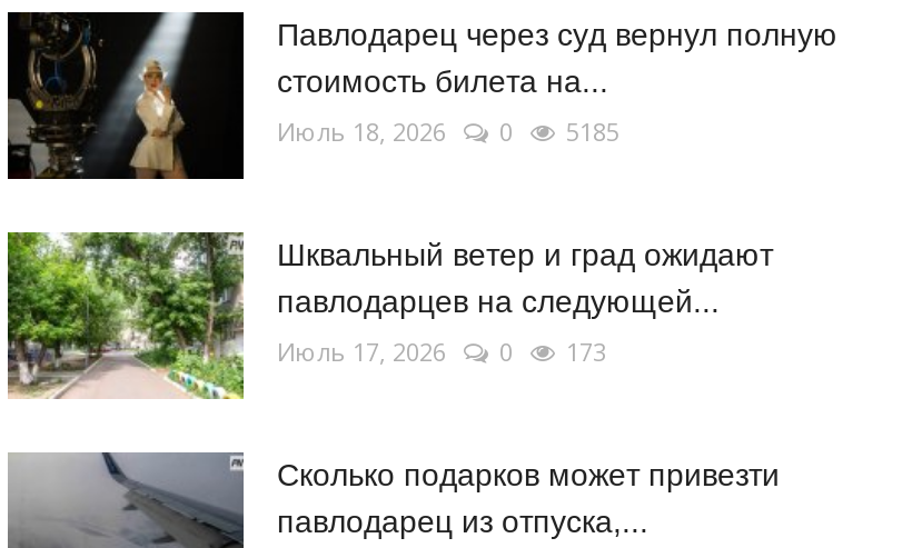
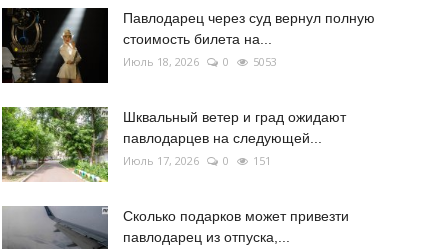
- Июль 18, 2026 0 5185
+ Июль 18, 2026 0 5053

- Июль 17, 2026 0 173
+ Июль 17, 2026 0 151
